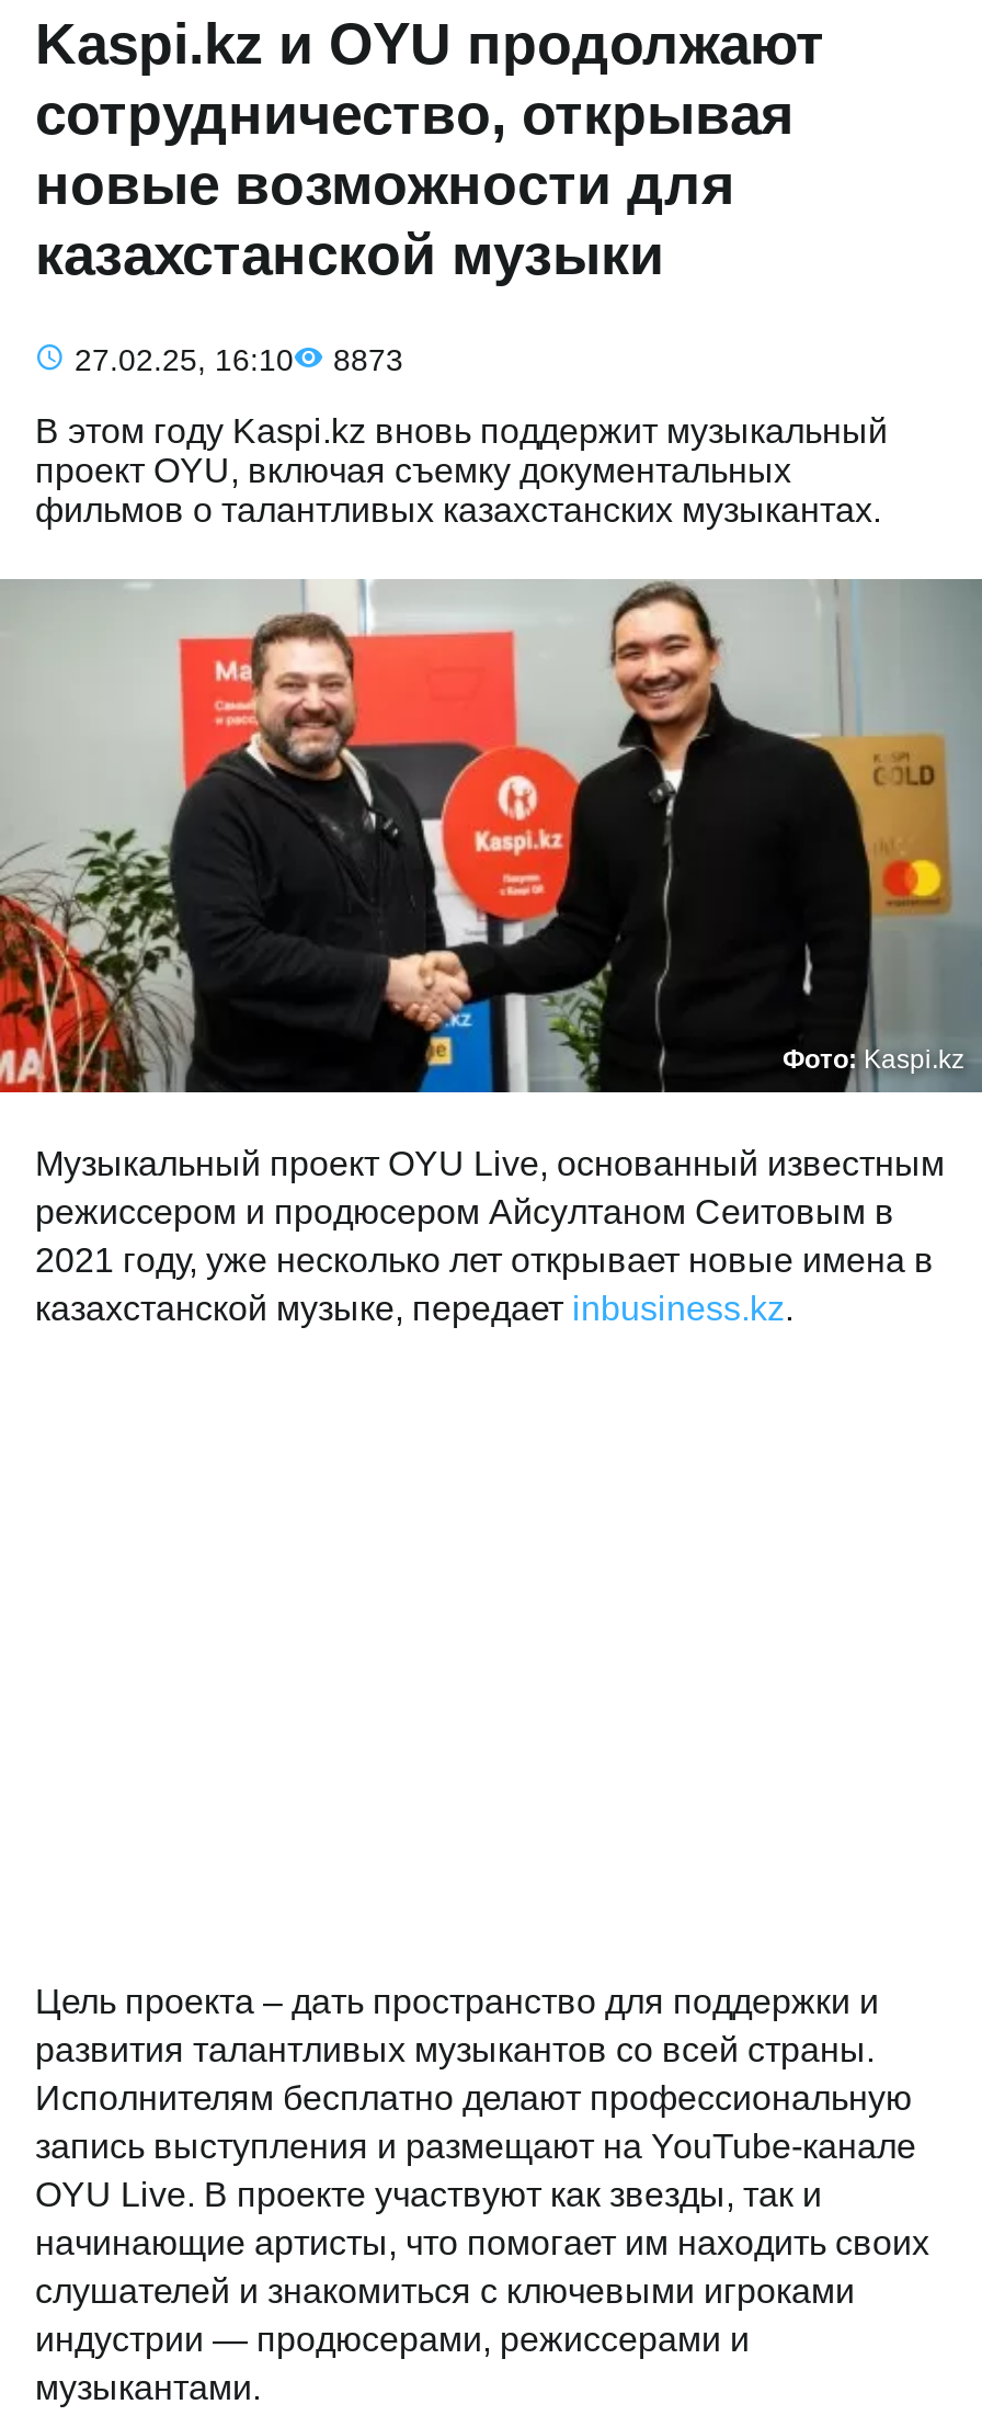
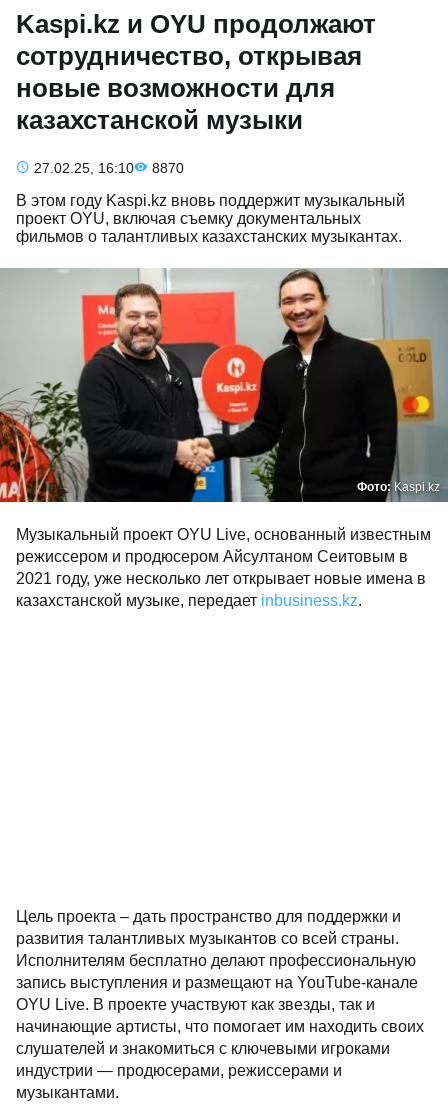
- 27.02.25, 16:10 8873
+ 27.02.25, 16:10 8870
